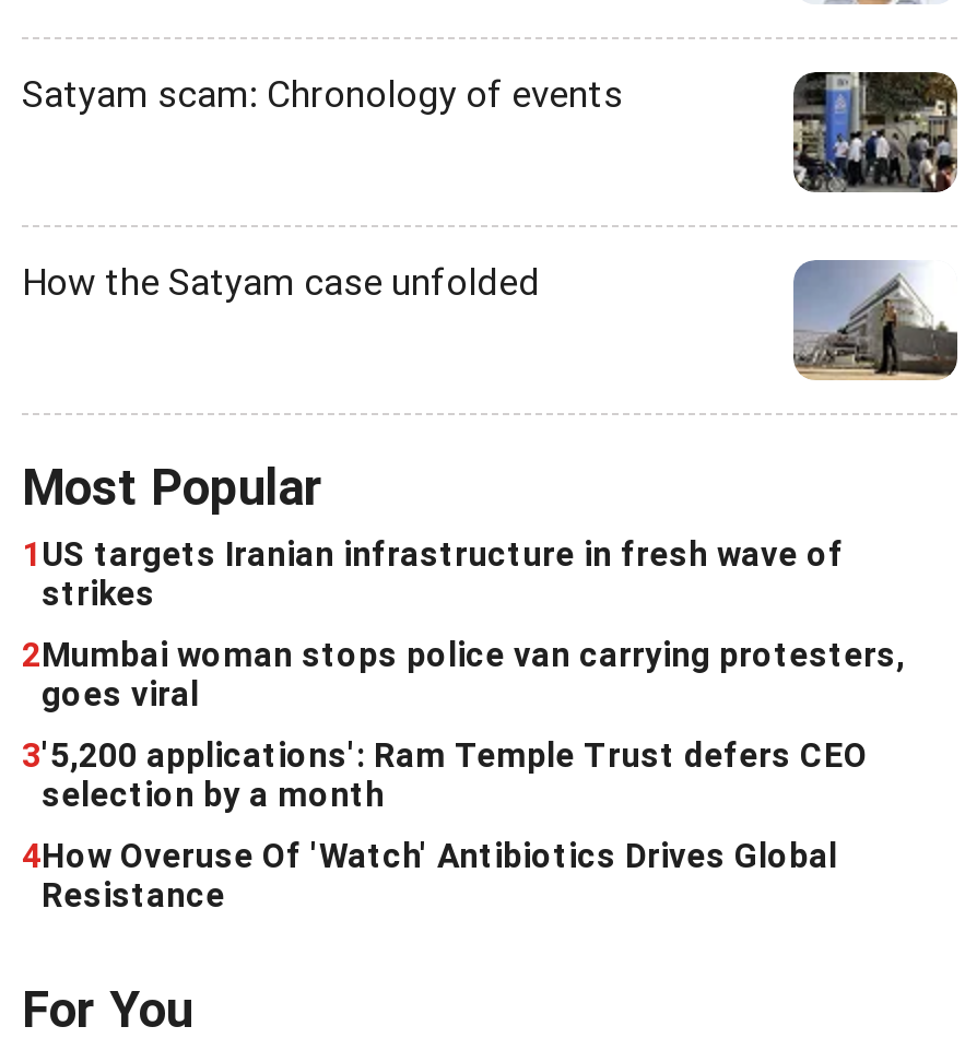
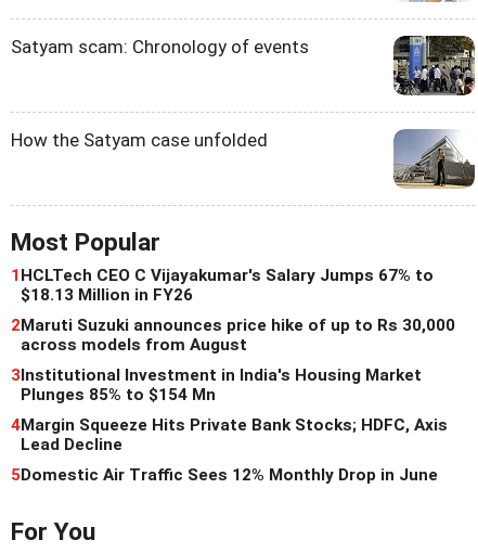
- 1 US targets Iranian infrastructure in fresh wave of
- strikes
- 2Mumbai woman stops police van carrying protesters,
- goes viral
- 3'5,200 applications': Ram Temple Trust defers CEO
- selection by a month
- 4How Overuse Of 'Watch' Antibiotics Drives Global
- Resistance
+ 1 HCLTech CEO C Vijayakumar's Salary Jumps 67% to
+ $18.13 Million in FY26
+ 2Maruti Suzuki announces price hike of up to Rs 30,000
+ across models from August
+ 3Institutional Investment in India's Housing Market
+ Plunges 85% to $154 Mn
+ 4Margin Squeeze Hits Private Bank Stocks; HDFC, Axis
+ Lead Decline
+ 5Domestic Air Traffic Sees 12% Monthly Drop in June
